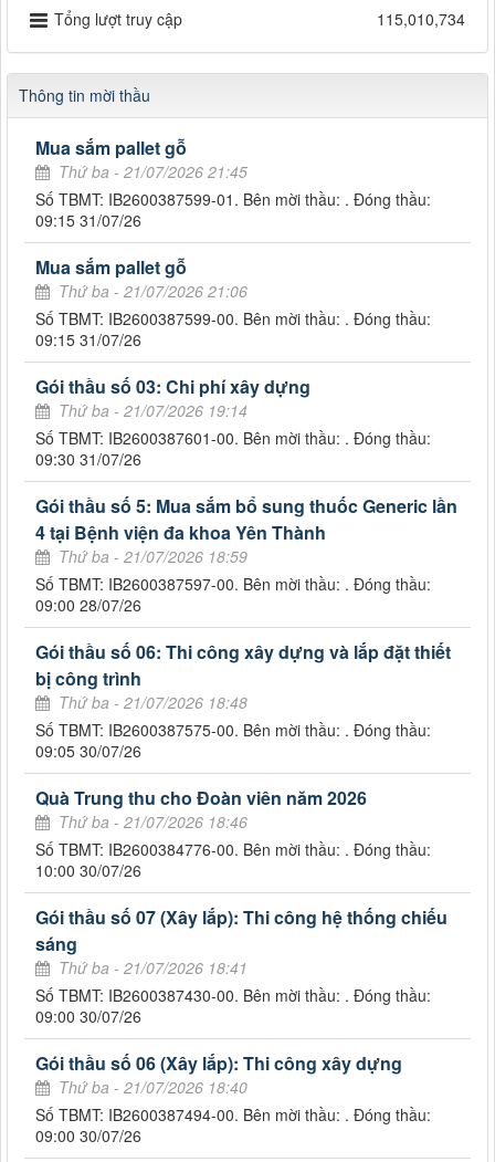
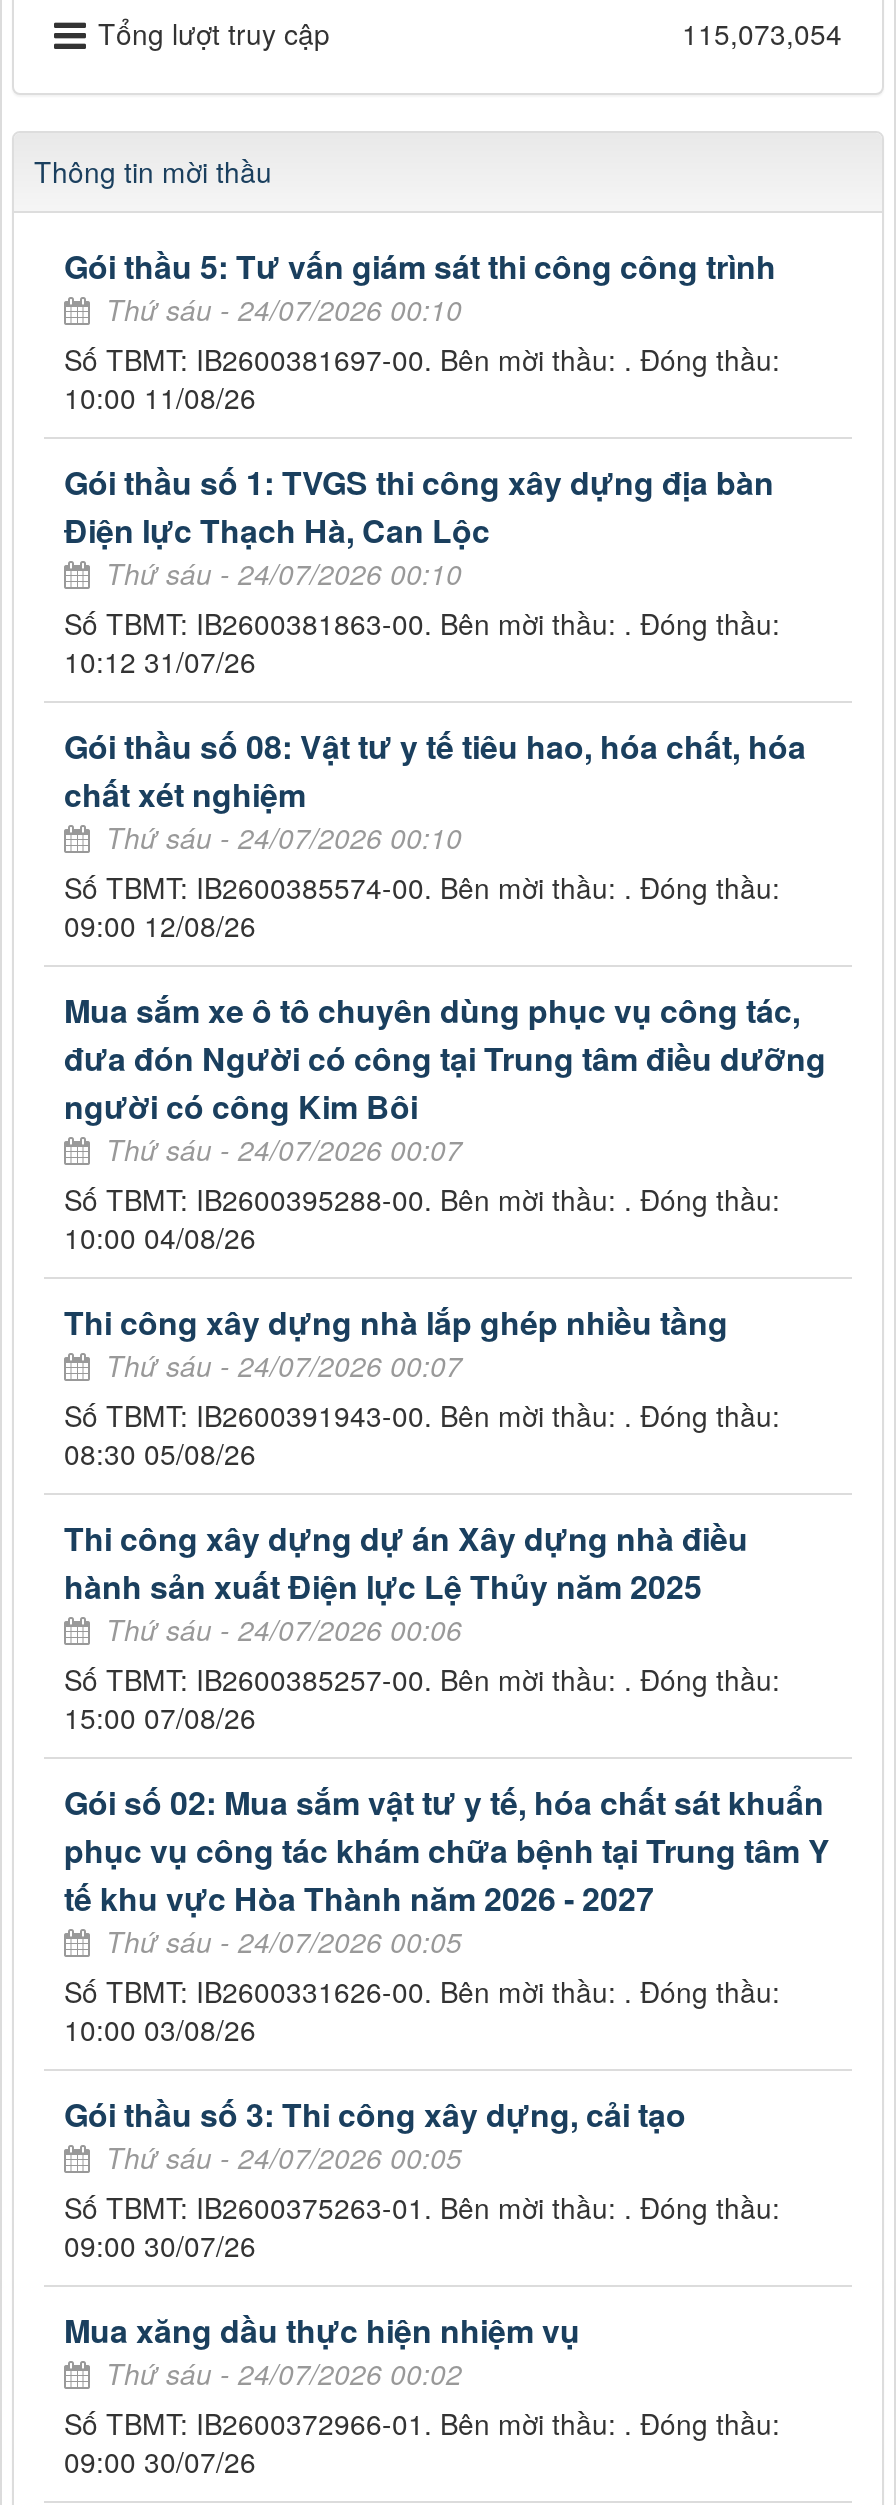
- 115,010,734
+ 115,073,054

- Mua sắm pallet gỗ
- Thứ ba - 21/07/2026 21:45
- Số TBMT: IB2600387599-01. Bên mời thầu: . Đóng thầu:
- 09:15 31/07/26
- Mua sắm pallet gỗ
- Thứ ba - 21/07/2026 21:06
- Số TBMT: IB2600387599-00. Bên mời thầu: . Đóng thầu:
- 09:15 31/07/26
- Gói thầu số 03: Chi phí xây dựng
- Thứ ba - 21/07/2026 19:14
- Số TBMT: IB2600387601-00. Bên mời thầu: . Đóng thầu:
- 09:30 31/07/26
- Gói thầu số 5: Mua sắm bổ sung thuốc Generic lần
- 4 tại Bệnh viện đa khoa Yên Thành
- Thứ ba - 21/07/2026 18:59
- Số TBMT: IB2600387597-00. Bên mời thầu: . Đóng thầu:
- 09:00 28/07/26
- Gói thầu số 06: Thi công xây dựng và lắp đặt thiết
- bị công trình
- Thứ ba - 21/07/2026 18:48
- Số TBMT: IB2600387575-00. Bên mời thầu: . Đóng thầu:
- 09:05 30/07/26
- Quà Trung thu cho Đoàn viên năm 2026
- Thứ ba - 21/07/2026 18:46
- Số TBMT: IB2600384776-00. Bên mời thầu: . Đóng thầu:
- 10:00 30/07/26
- Gói thầu số 07 (Xây lắp): Thi công hệ thống chiếu
- sáng
- Thứ ba - 21/07/2026 18:41
- Số TBMT: IB2600387430-00. Bên mời thầu: . Đóng thầu:
+ Gói thầu 5: Tư vấn giám sát thi công công trình
+ Thứ sáu - 24/07/2026 00:10
+ Số TBMT: IB2600381697-00. Bên mời thầu: . Đóng thầu:
+ 10:00 11/08/26
+ Gói thầu số 1: TVGS thi công xây dựng địa bàn
+ Điện lực Thạch Hà, Can Lộc
+ Thứ sáu - 24/07/2026 00:10
+ Số TBMT: IB2600381863-00. Bên mời thầu: . Đóng thầu:
+ 10:12 31/07/26
+ Gói thầu số 08: Vật tư y tế tiêu hao, hóa chất, hóa
+ chất xét nghiệm
+ Thứ sáu - 24/07/2026 00:10
+ Số TBMT: IB2600385574-00. Bên mời thầu: . Đóng thầu:
+ 09:00 12/08/26
+ Mua sắm xe ô tô chuyên dùng phục vụ công tác,
+ đưa đón Người có công tại Trung tâm điều dưỡng
+ người có công Kim Bôi
+ Thứ sáu - 24/07/2026 00:07
+ Số TBMT: IB2600395288-00. Bên mời thầu: . Đóng thầu:
+ 10:00 04/08/26
+ Thi công xây dựng nhà lắp ghép nhiều tầng
+ Thứ sáu - 24/07/2026 00:07
+ Số TBMT: IB2600391943-00. Bên mời thầu: . Đóng thầu:
+ 08:30 05/08/26
+ Thi công xây dựng dự án Xây dựng nhà điều
+ hành sản xuất Điện lực Lệ Thủy năm 2025
+ Thứ sáu - 24/07/2026 00:06
+ Số TBMT: IB2600385257-00. Bên mời thầu: . Đóng thầu:
+ 15:00 07/08/26
+ Gói số 02: Mua sắm vật tư y tế, hóa chất sát khuẩn
+ phục vụ công tác khám chữa bệnh tại Trung tâm Y
+ tế khu vực Hòa Thành năm 2026 - 2027
+ Thứ sáu - 24/07/2026 00:05
+ Số TBMT: IB2600331626-00. Bên mời thầu: . Đóng thầu:
+ 10:00 03/08/26
+ Gói thầu số 3: Thi công xây dựng, cải tạo
+ Thứ sáu - 24/07/2026 00:05
+ Số TBMT: IB2600375263-01. Bên mời thầu: . Đóng thầu:

- Gói thầu số 06 (Xây lắp): Thi công xây dựng
- Thứ ba - 21/07/2026 18:40
- Số TBMT: IB2600387494-00. Bên mời thầu: . Đóng thầu:
+ Mua xăng dầu thực hiện nhiệm vụ
+ Thứ sáu - 24/07/2026 00:02
+ Số TBMT: IB2600372966-01. Bên mời thầu: . Đóng thầu:
